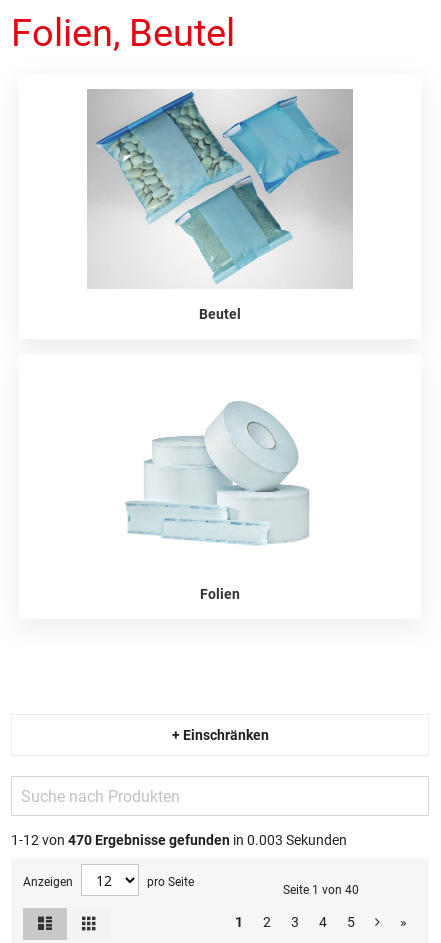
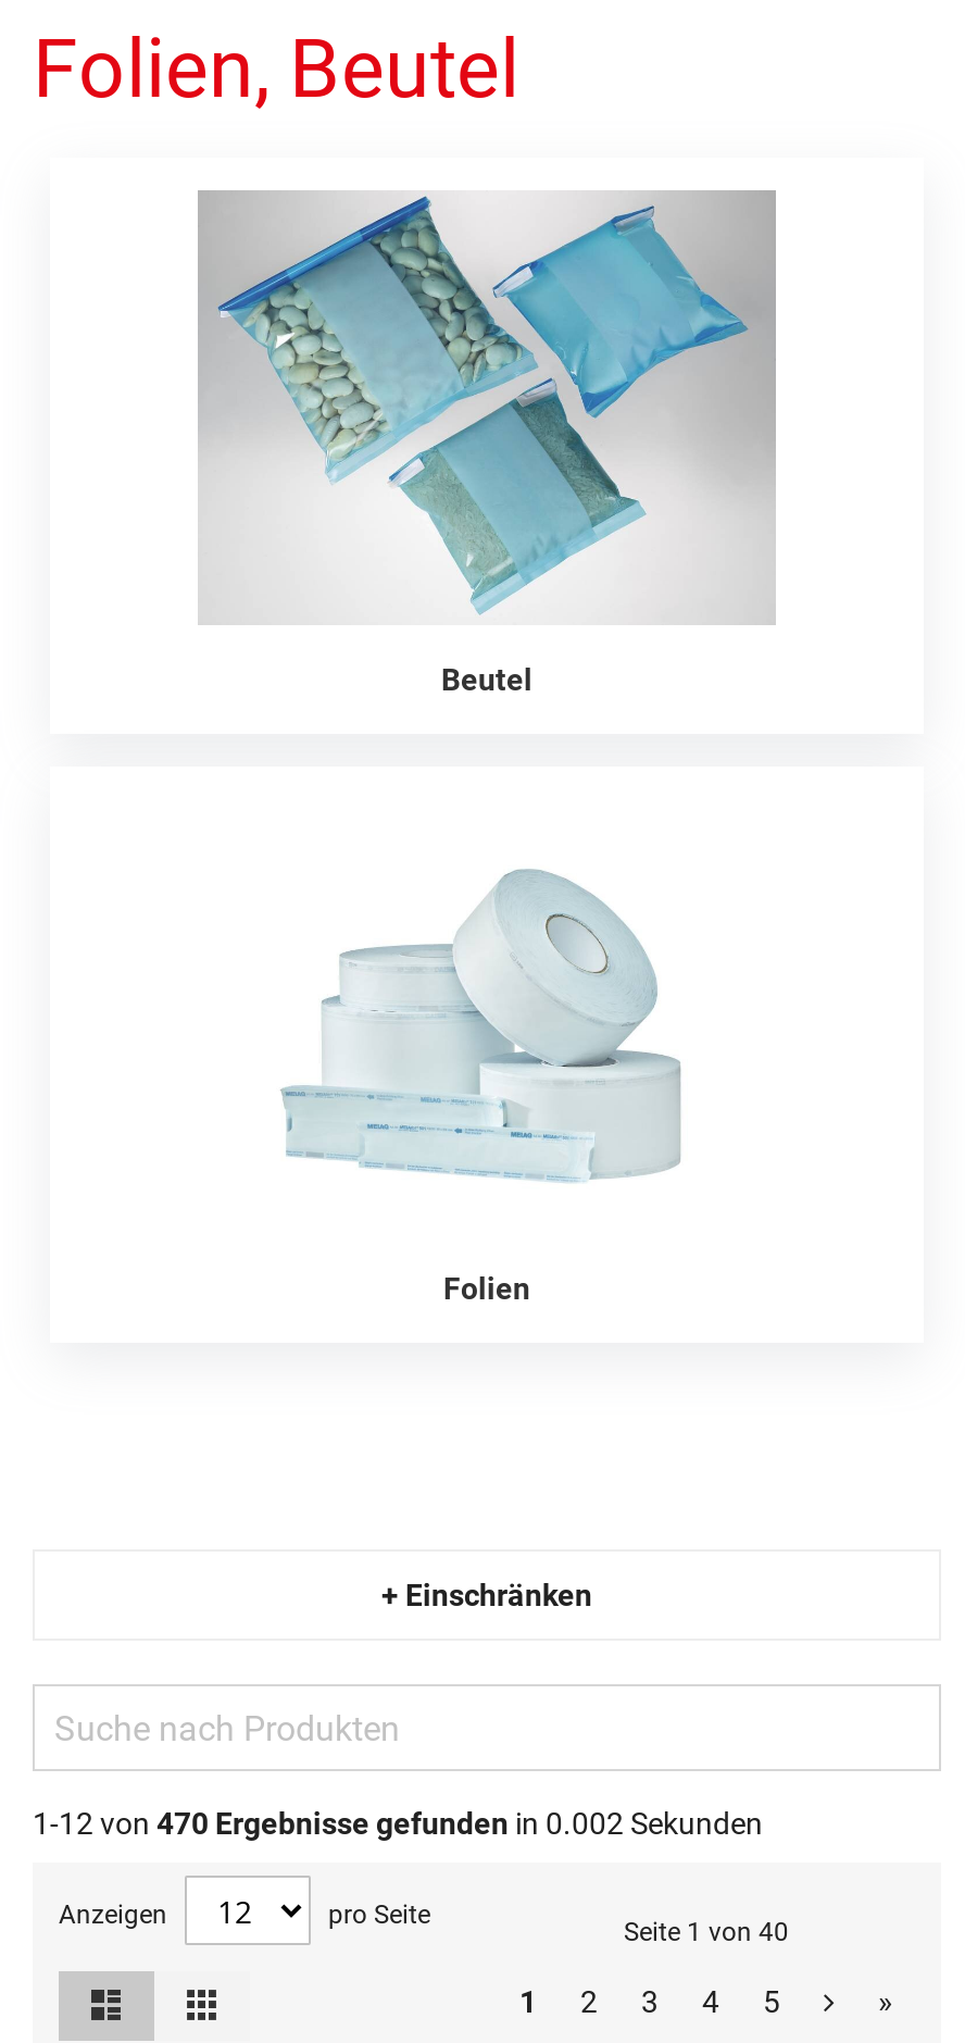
- 1-12 von 470 Ergebnisse gefunden in 0.003 Sekunden
+ 1-12 von 470 Ergebnisse gefunden in 0.002 Sekunden
